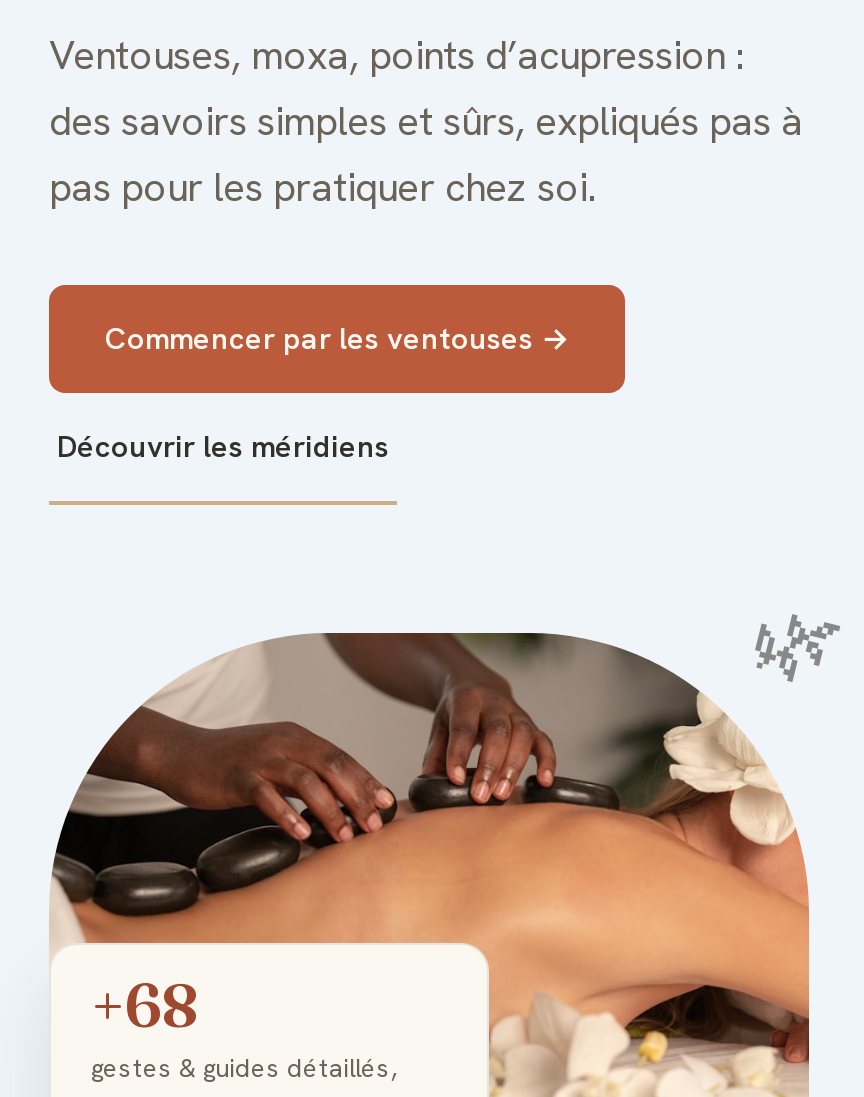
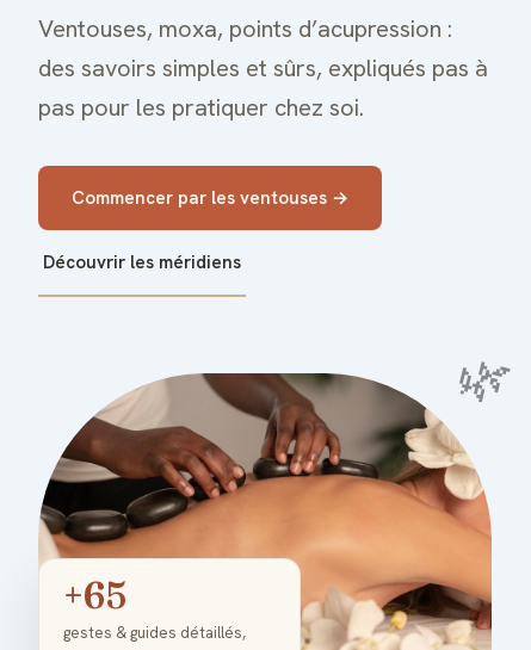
- +68
+ +65
